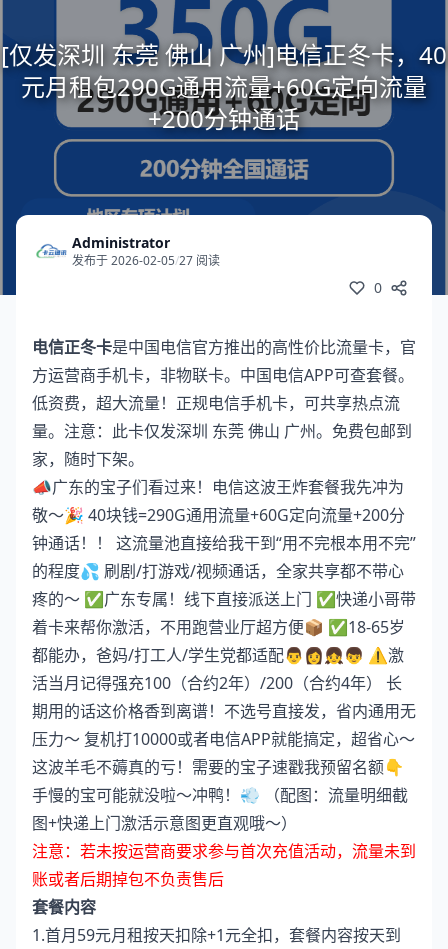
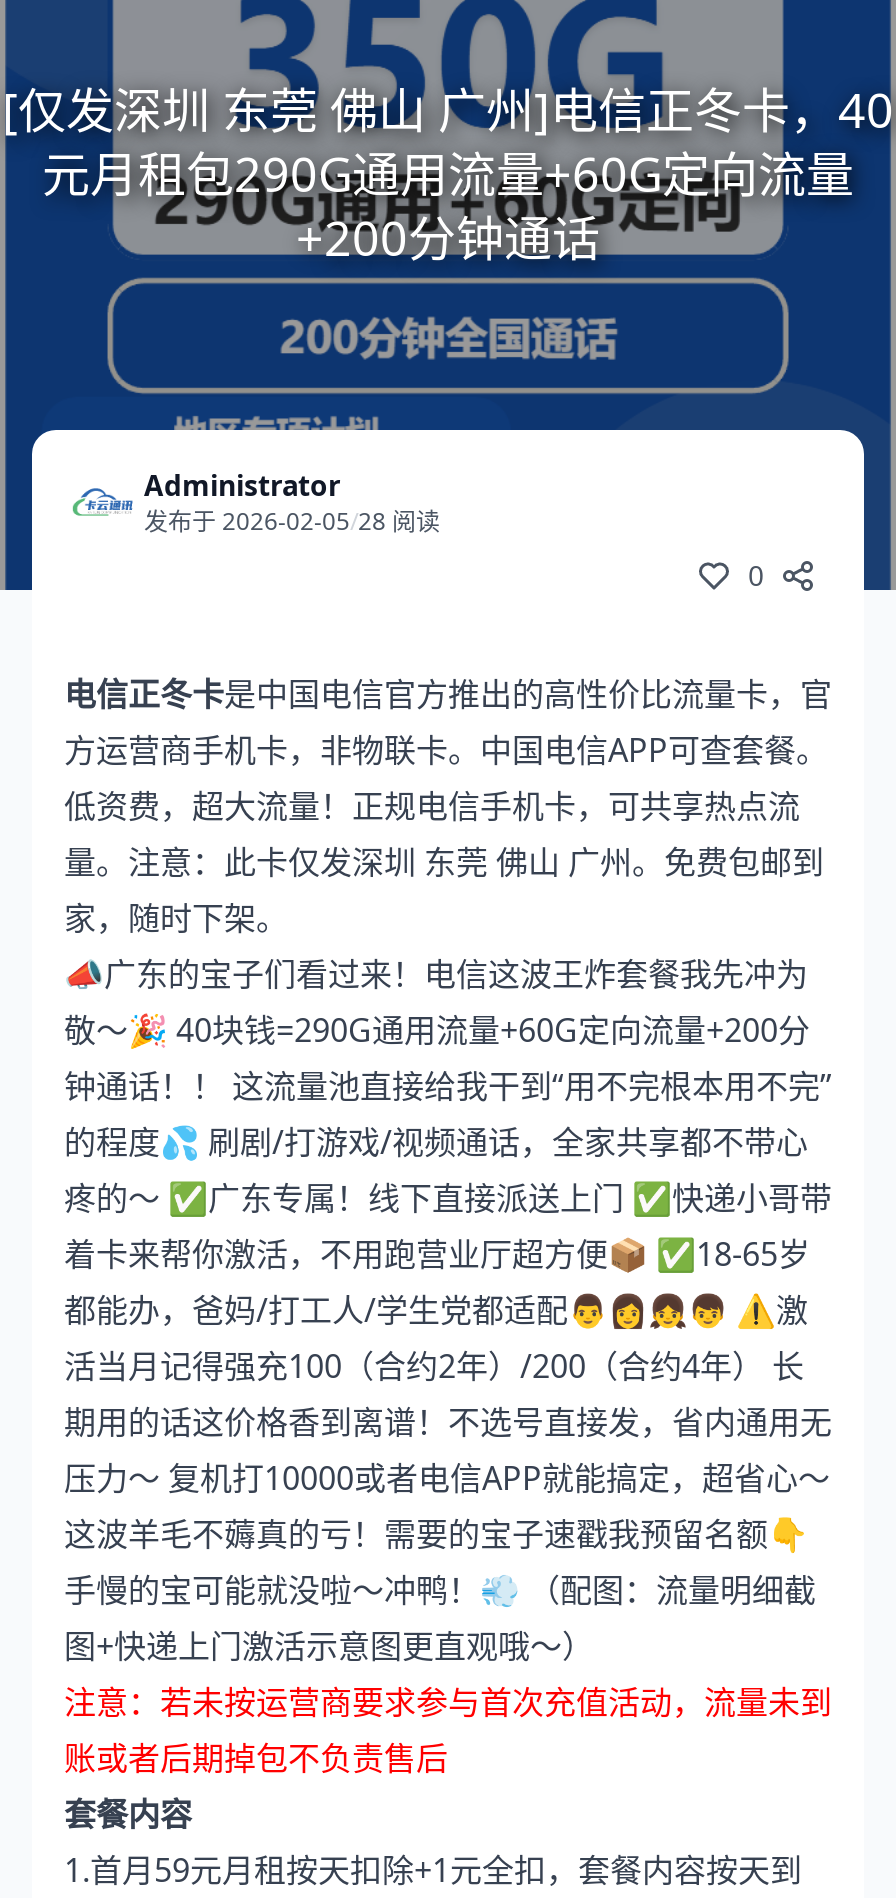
- 发布于 2026-02-05 / 27 阅读
+ 发布于 2026-02-05 / 28 阅读
